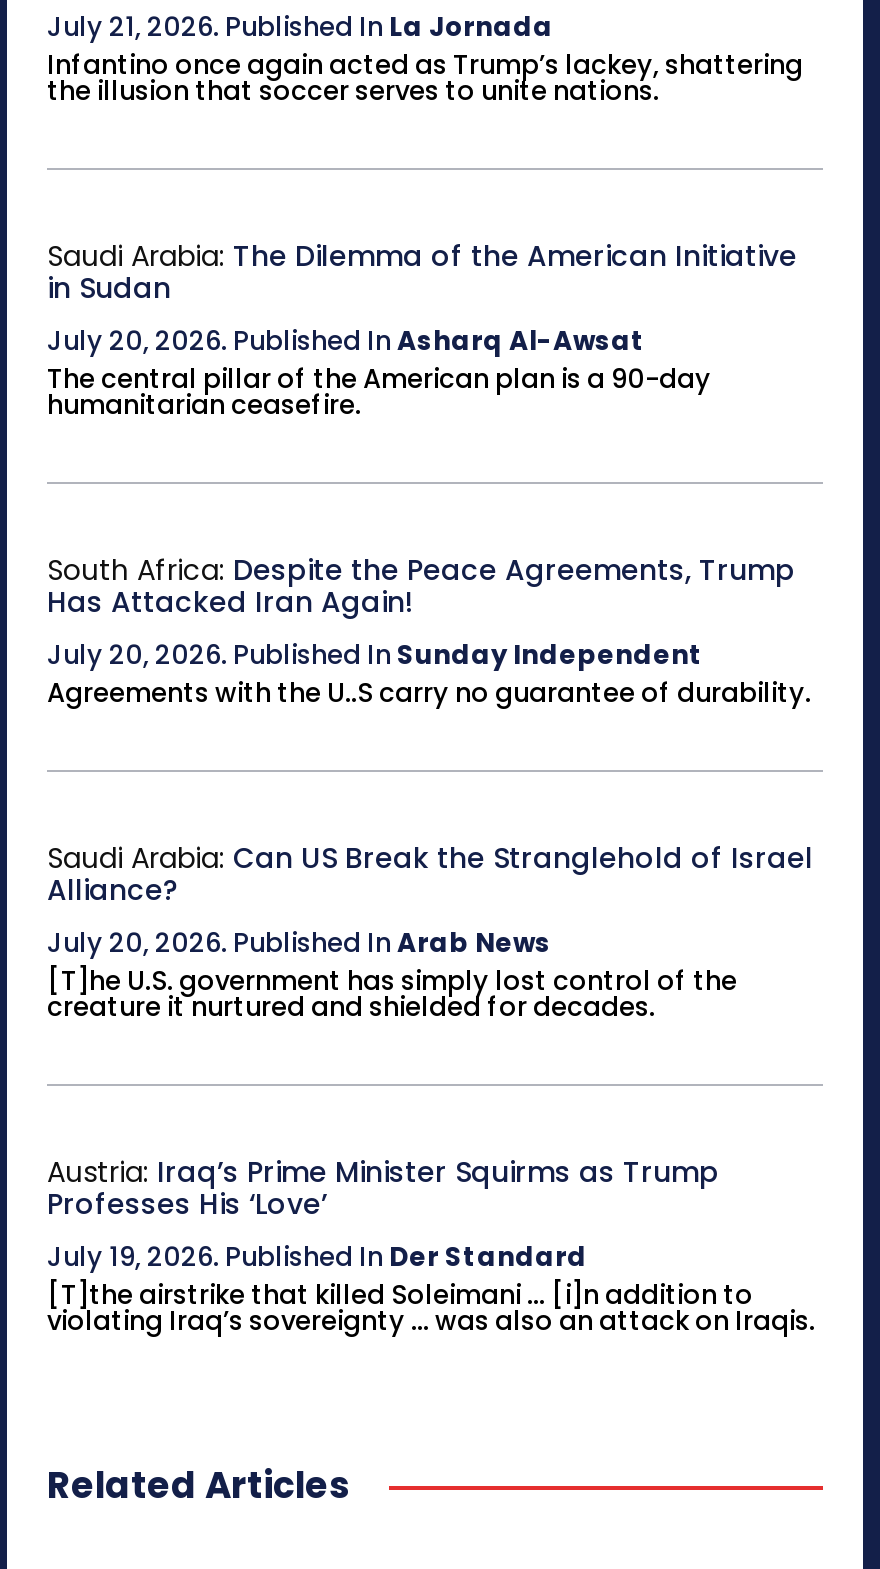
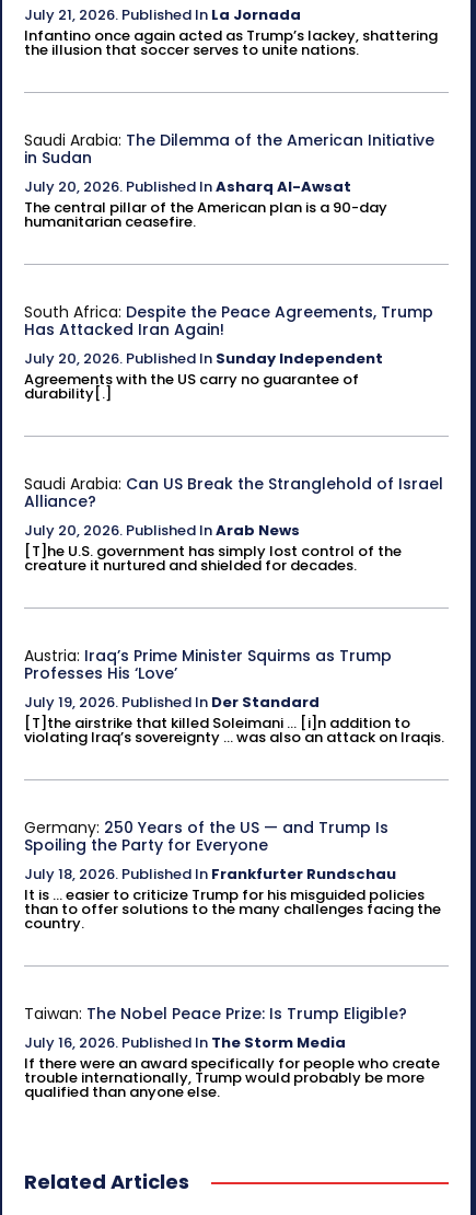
- Agreements with the U..S carry no guarantee of durability.
+ Agreements with the US carry no guarantee of
+ durability[.]

+ Germany: 250 Years of the US — and Trump Is
+ Spoiling the Party for Everyone
+ July 18, 2026. Published In Frankfurter Rundschau
+ It is ... easier to criticize Trump for his misguided policies
+ than to offer solutions to the many challenges facing the
+ country.

+ Taiwan: The Nobel Peace Prize: Is Trump Eligible?
+ July 16, 2026. Published In The Storm Media
+ If there were an award specifically for people who create
+ trouble internationally, Trump would probably be more
+ qualified than anyone else.
